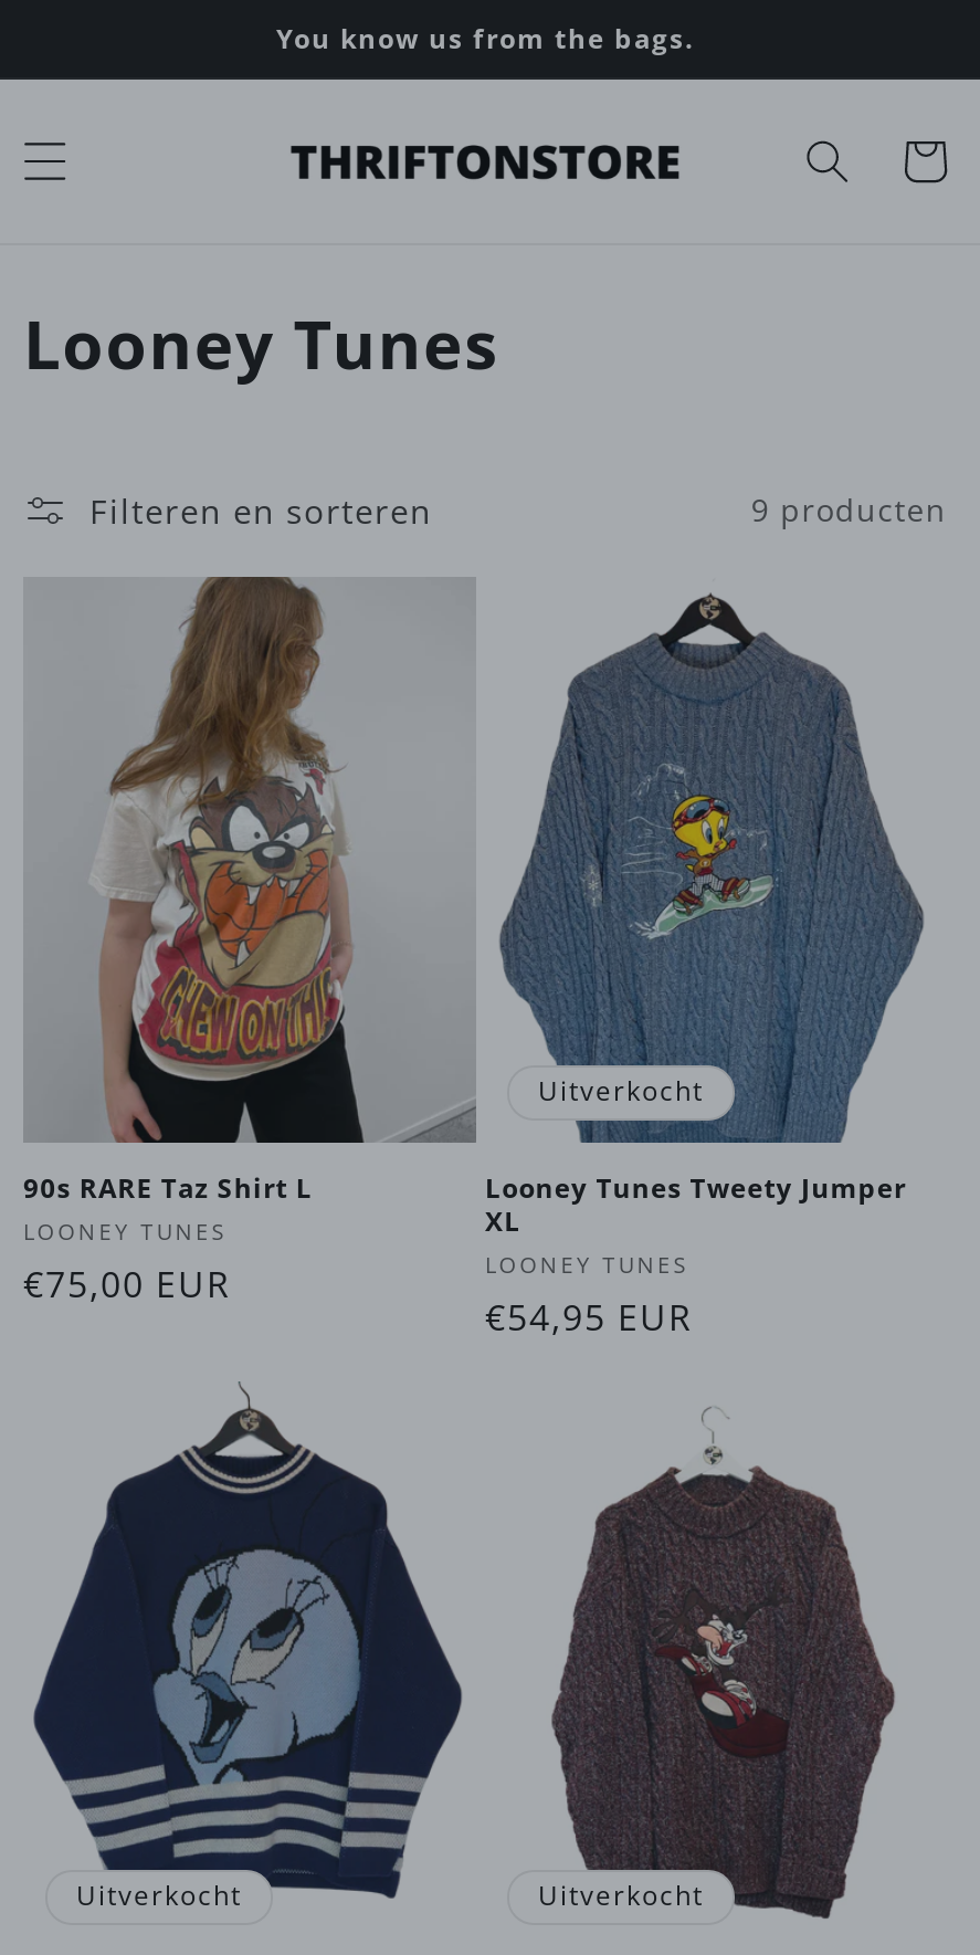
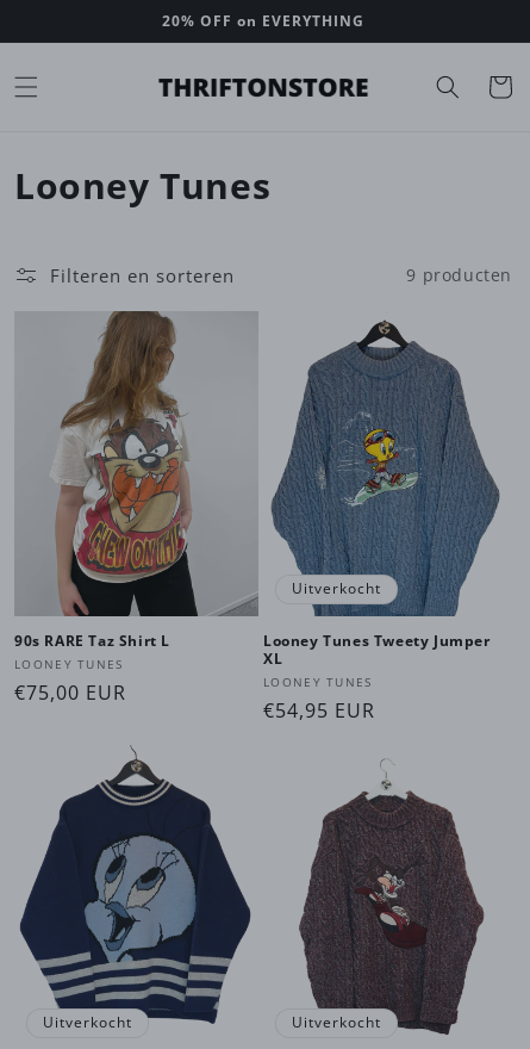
- You know us from the bags.
+ 20% OFF on EVERYTHING
